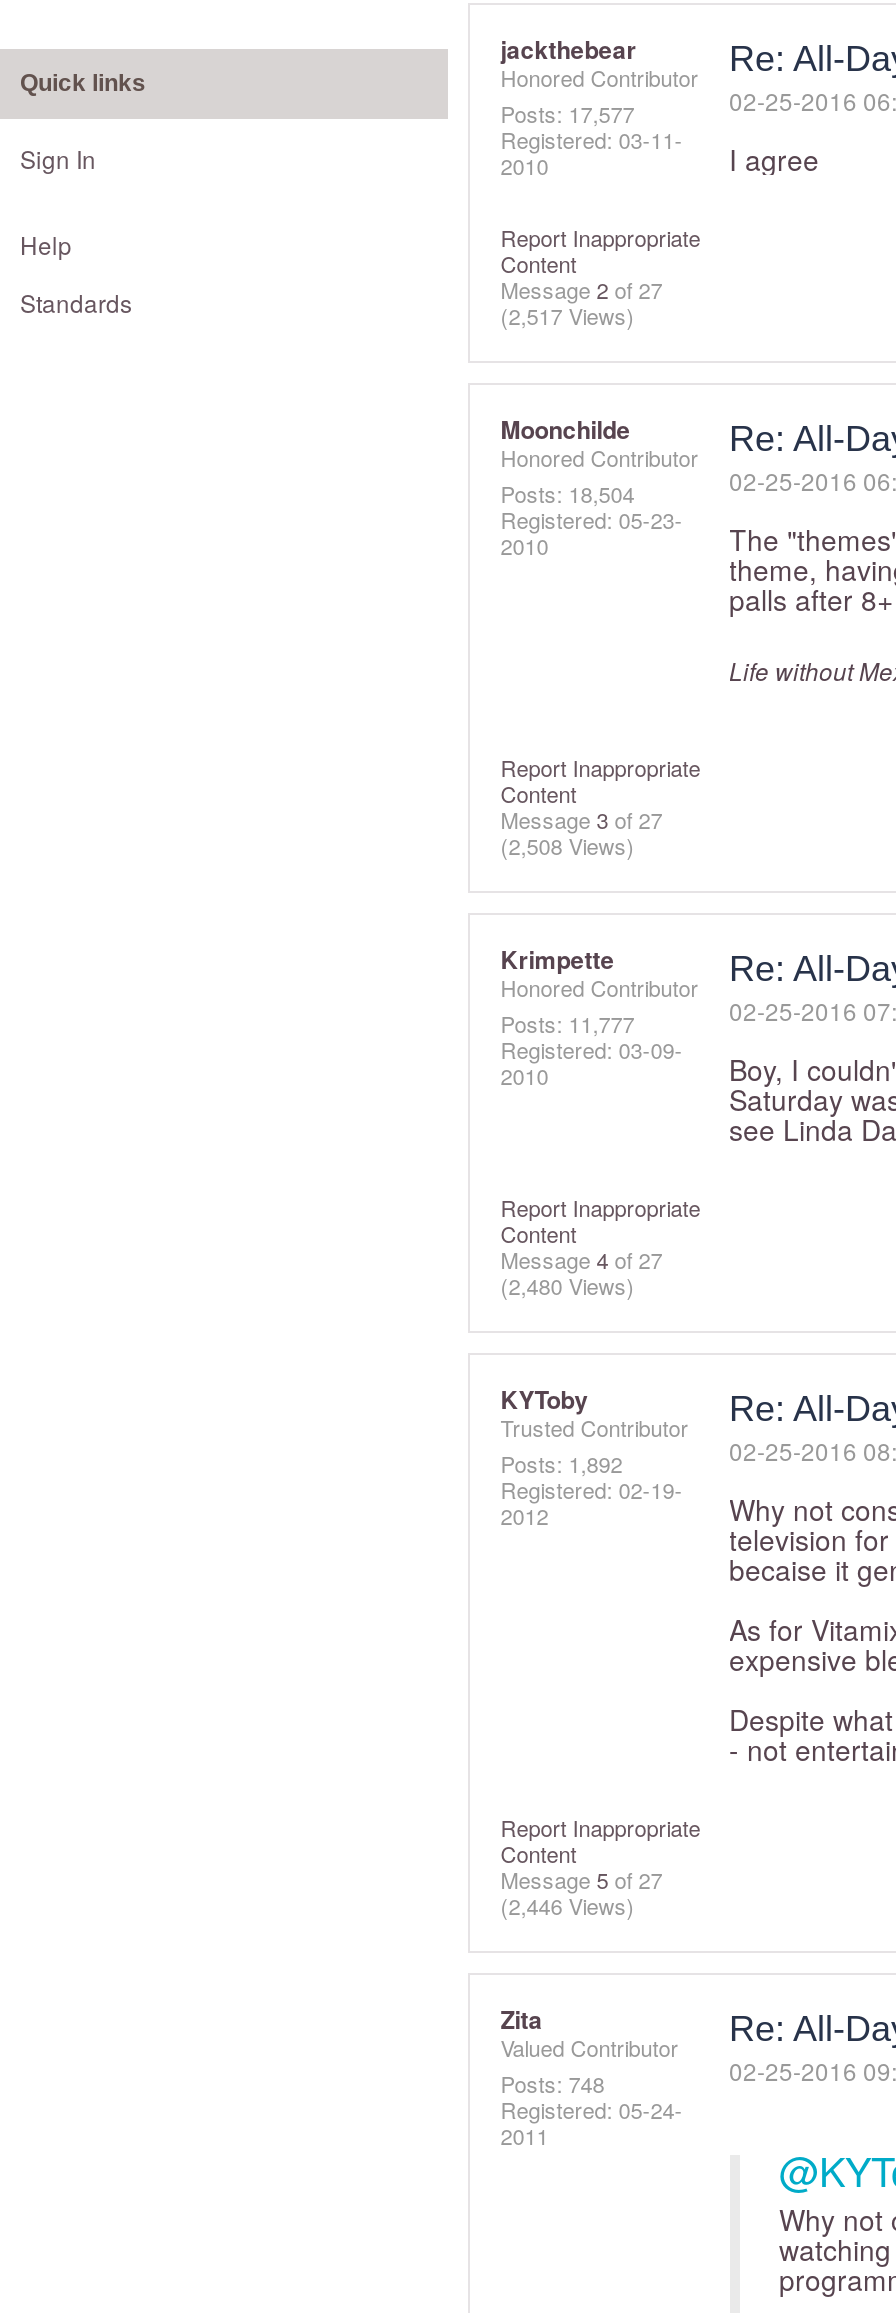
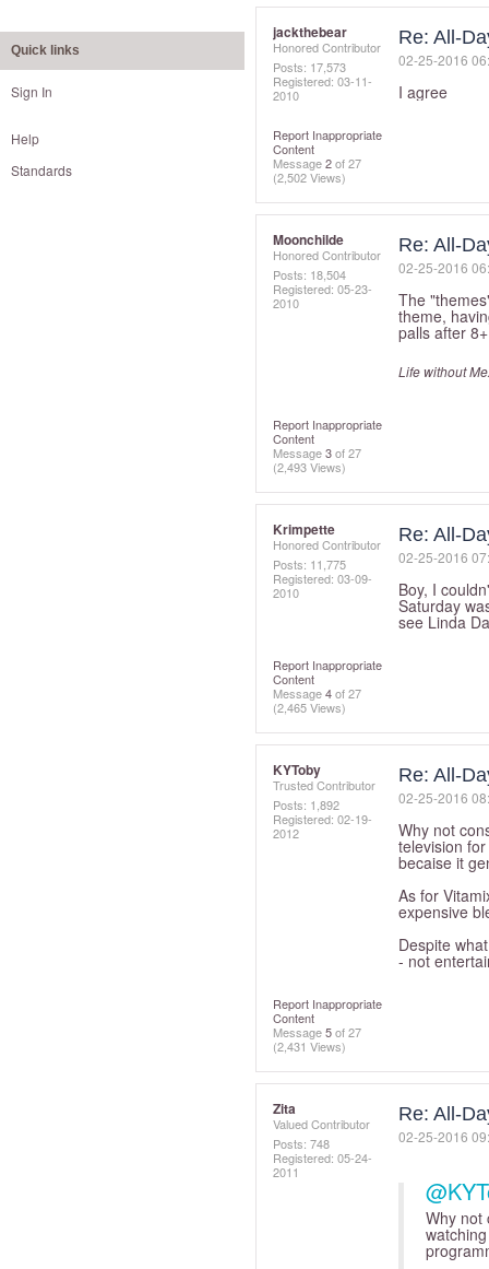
- Posts: 17,577
+ Posts: 17,573

- (2,517 Views)
+ (2,502 Views)

- (2,508 Views)
+ (2,493 Views)

- Posts: 11,777
+ Posts: 11,775

- (2,480 Views)
+ (2,465 Views)

- (2,446 Views)
+ (2,431 Views)
